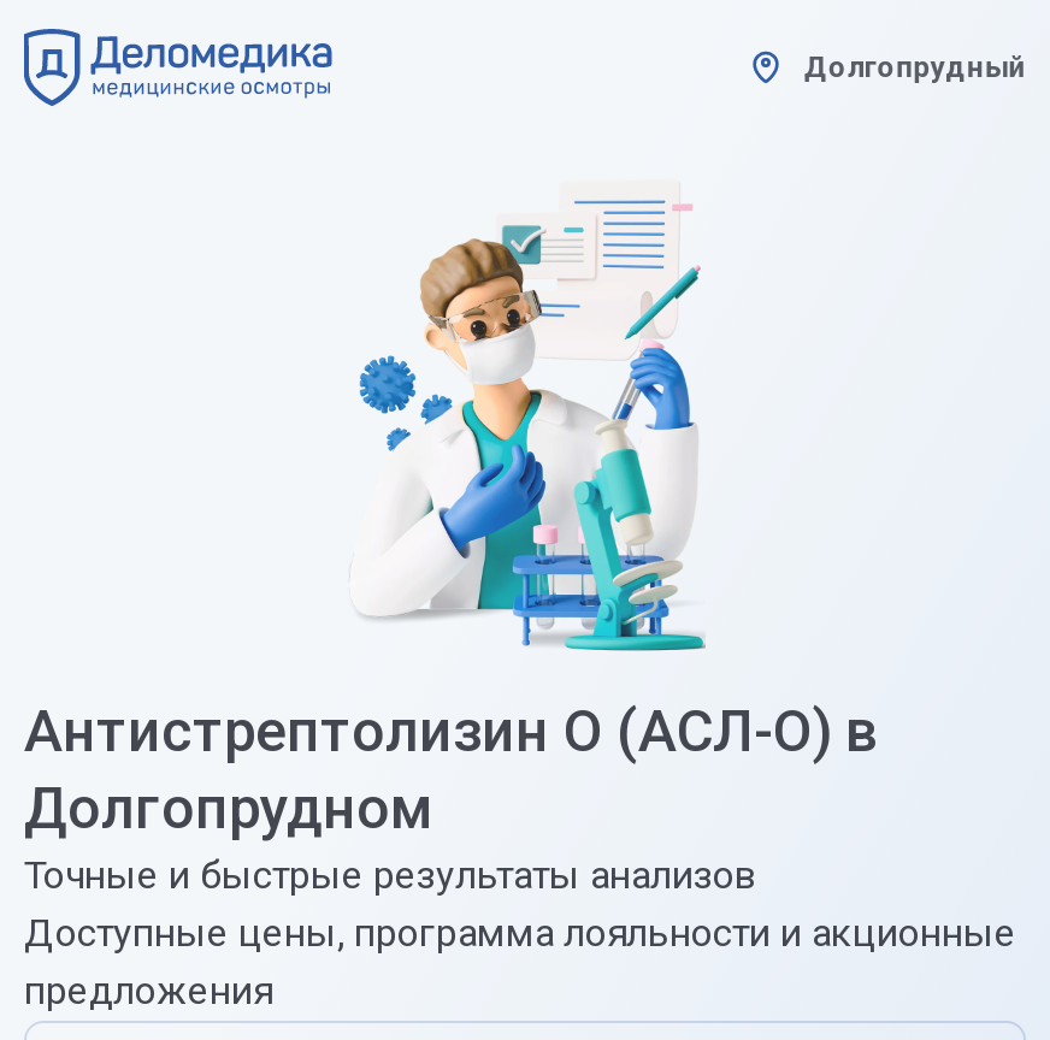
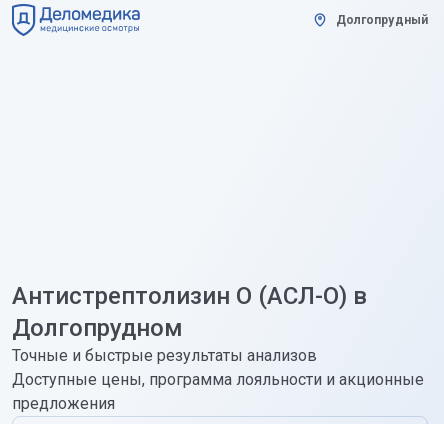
- [image]
